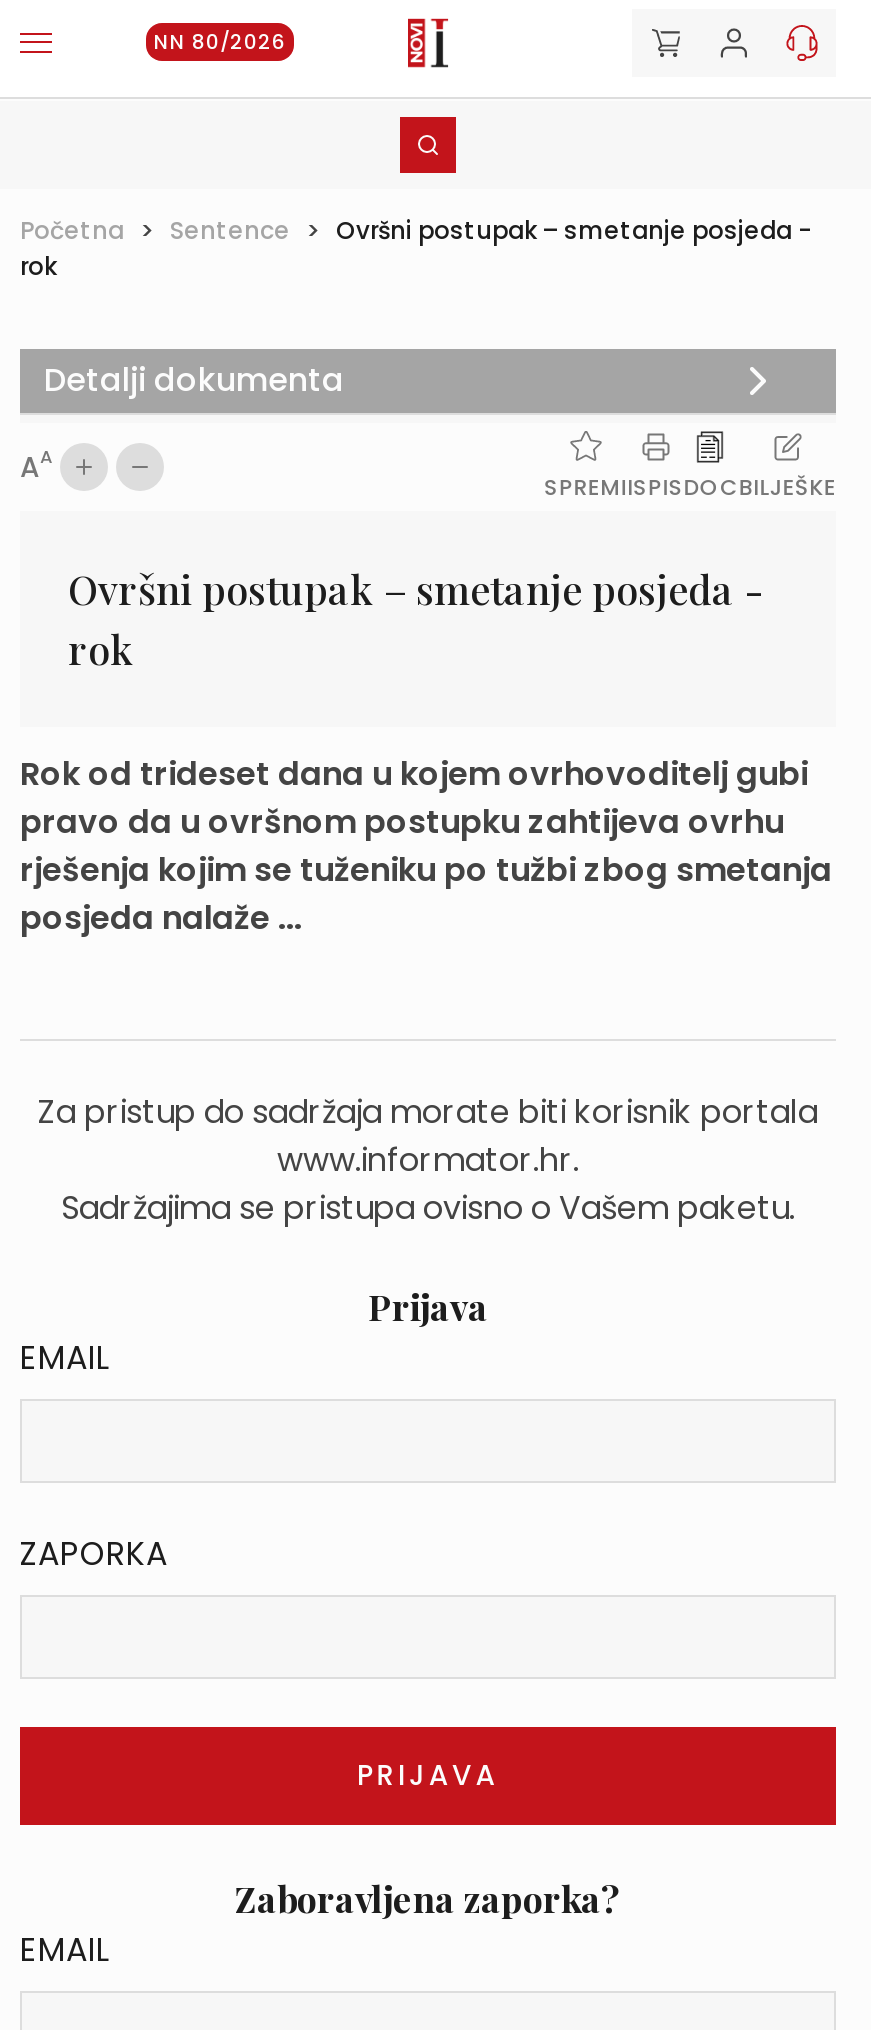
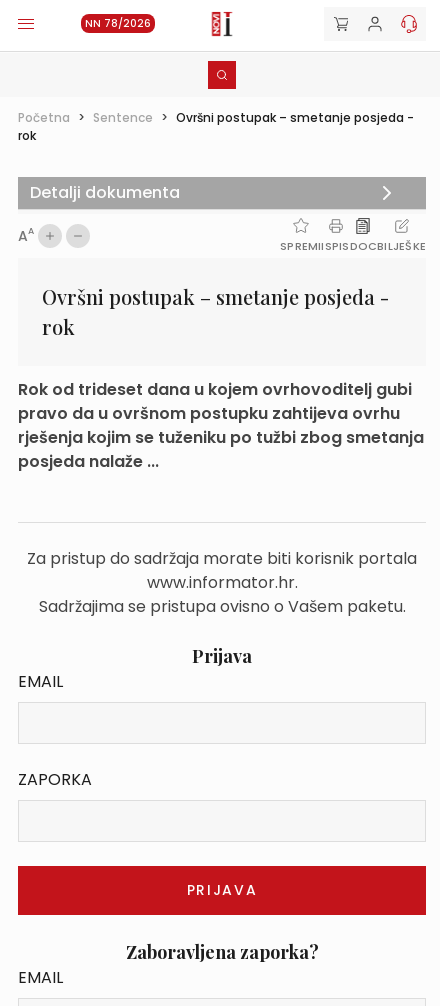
- NN 80/2026
+ NN 78/2026
